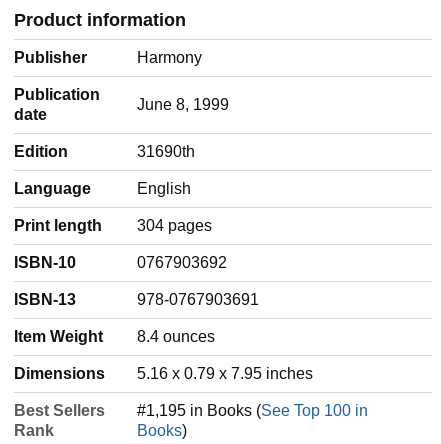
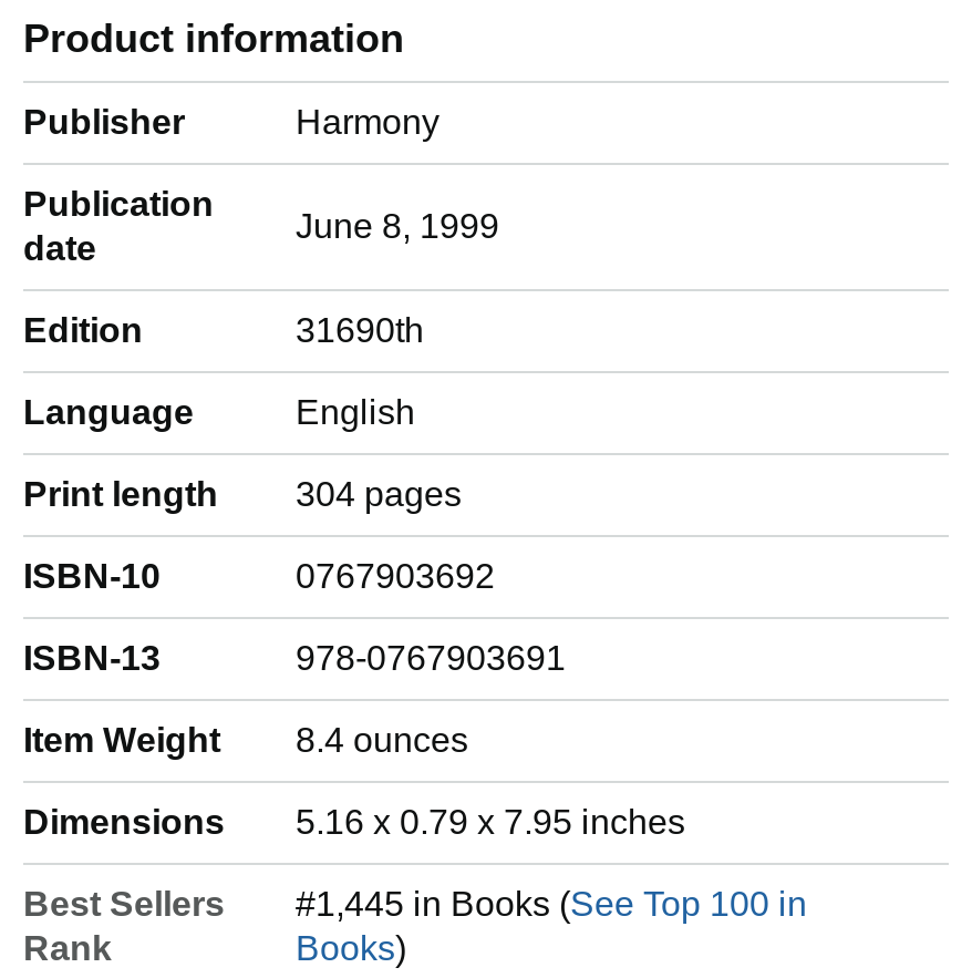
- #1,195 in Books (See Top 100 in
+ #1,445 in Books (See Top 100 in
